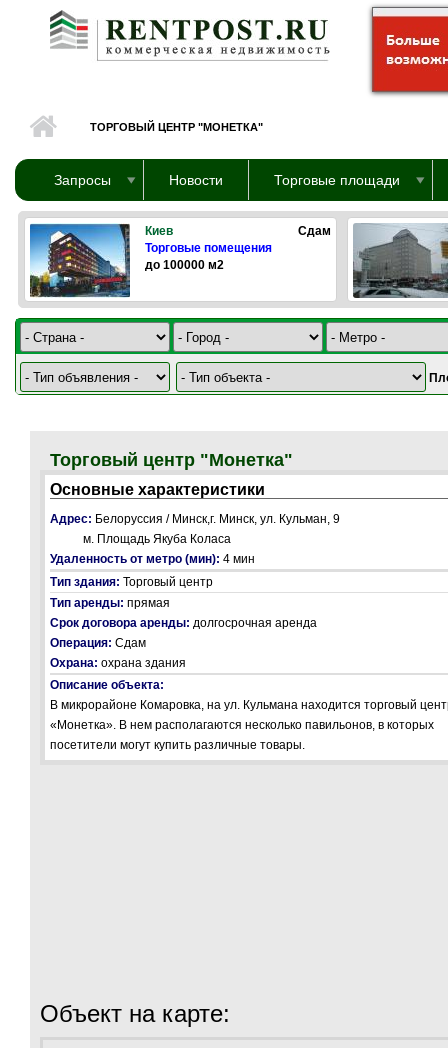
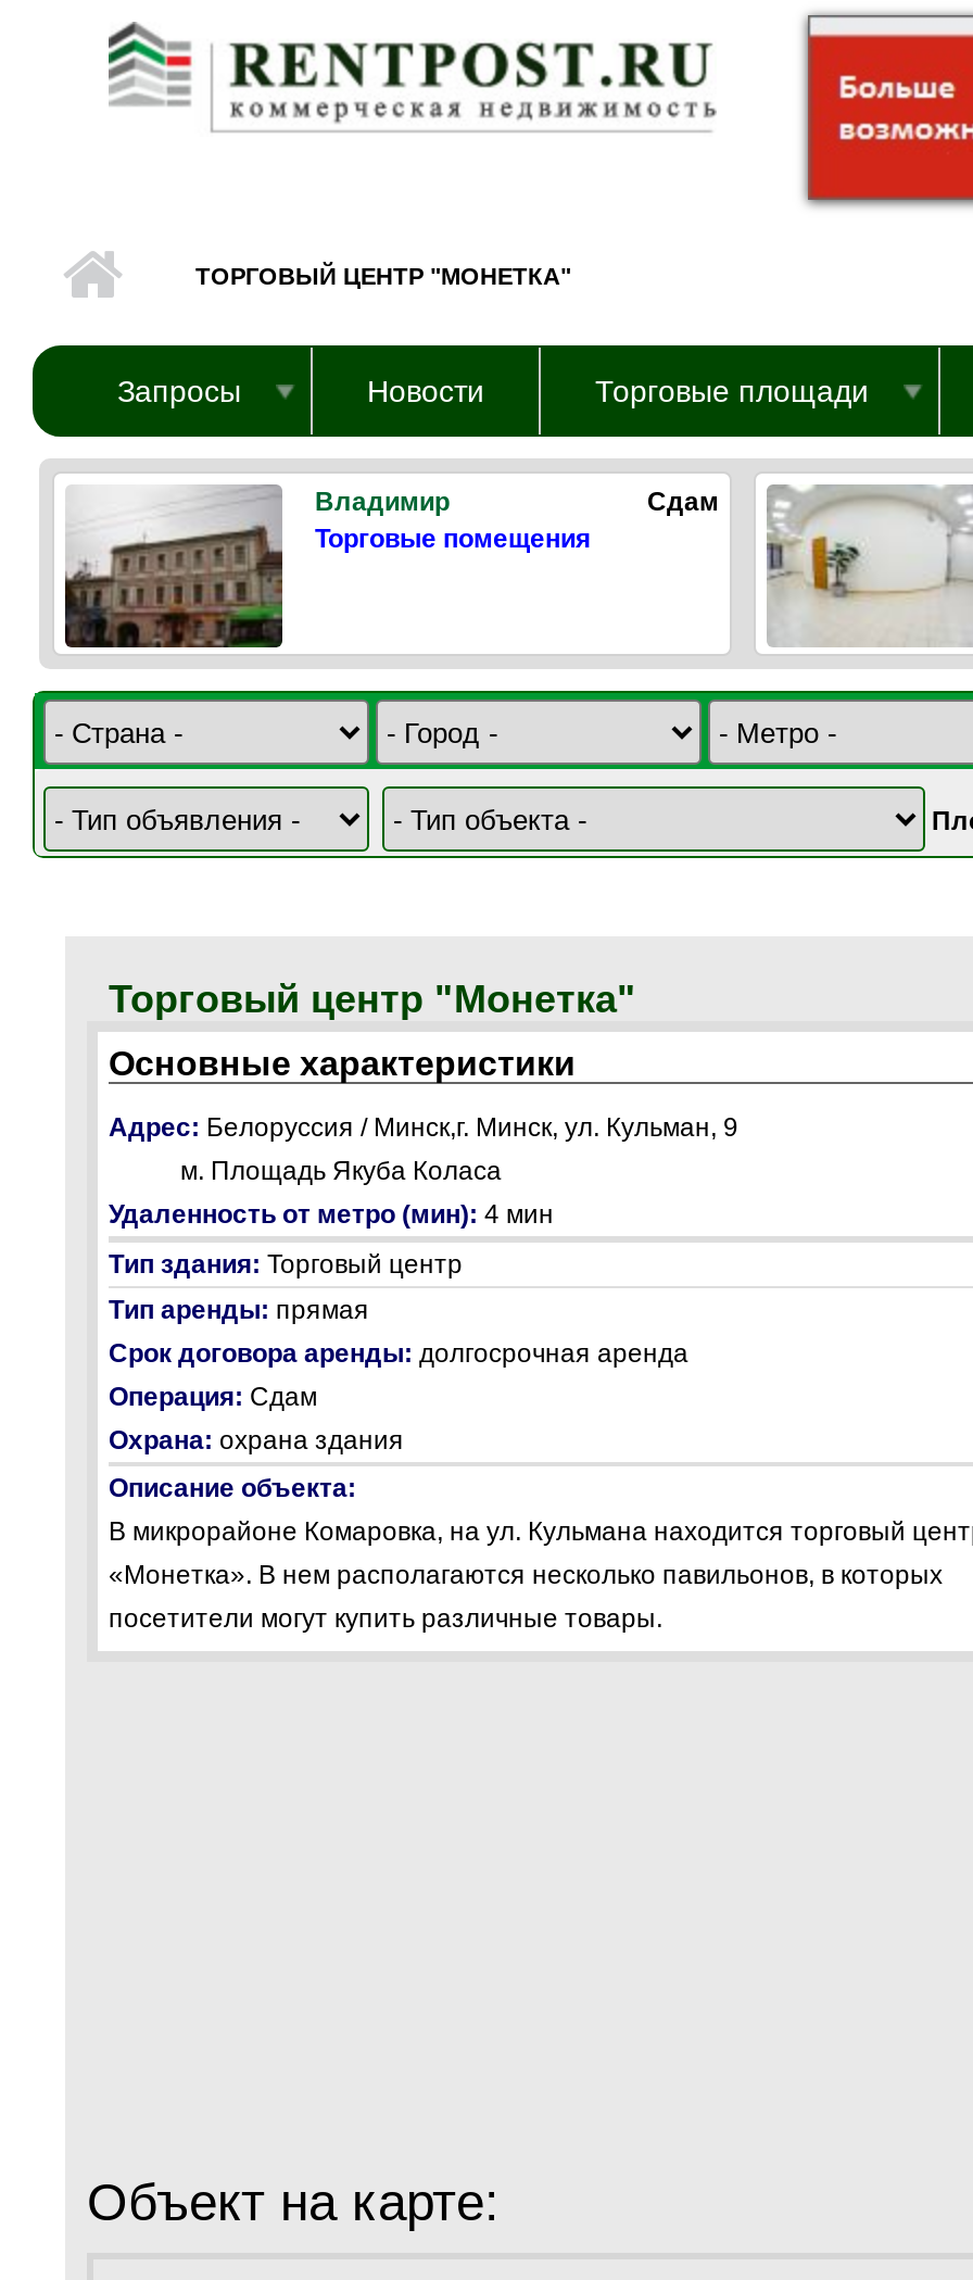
- [image]
- Киев
+ [image]
+ Владимир

- [image]
+ [image]

- до 100000 м2
